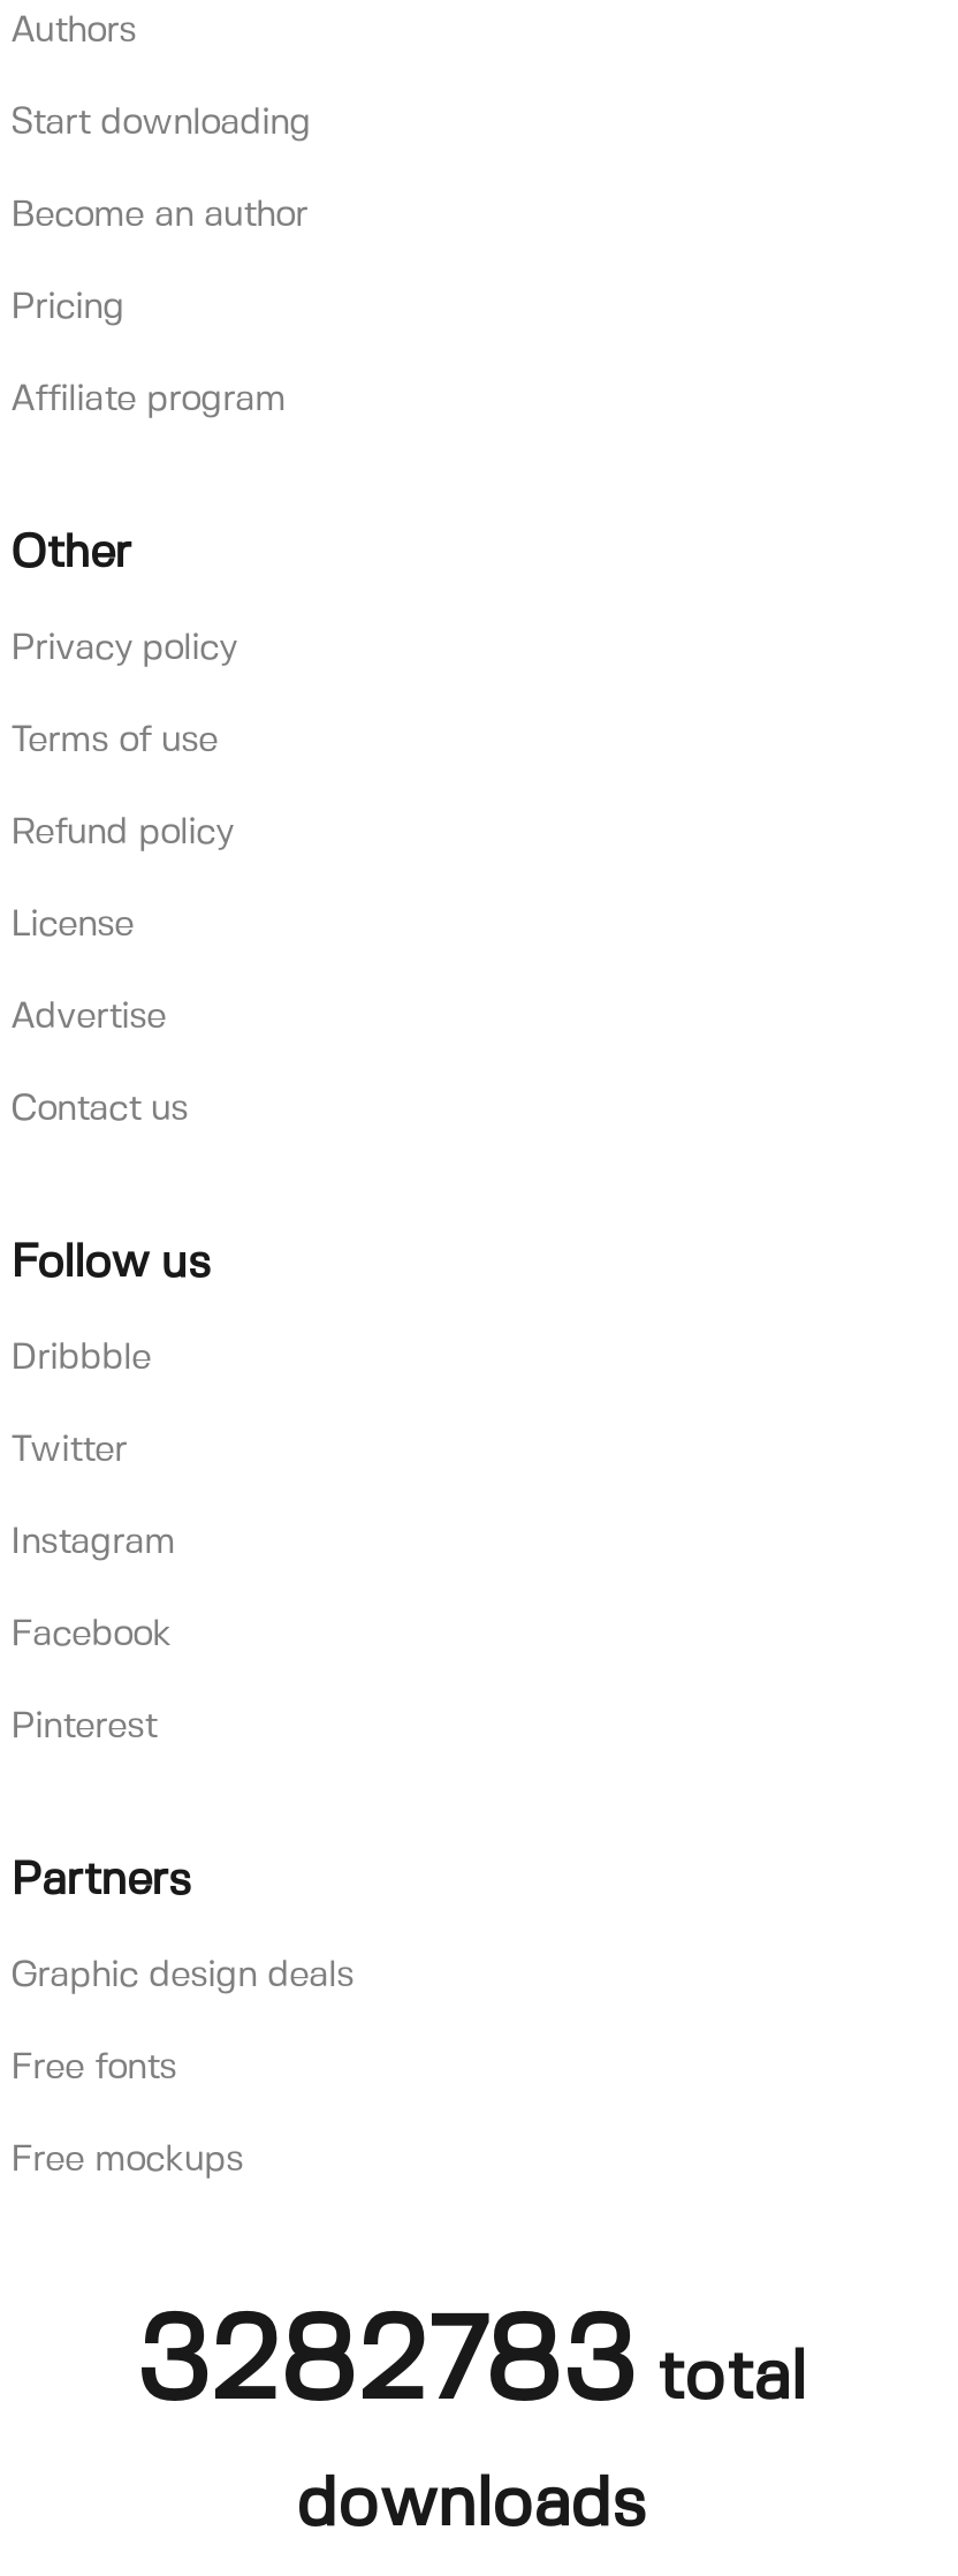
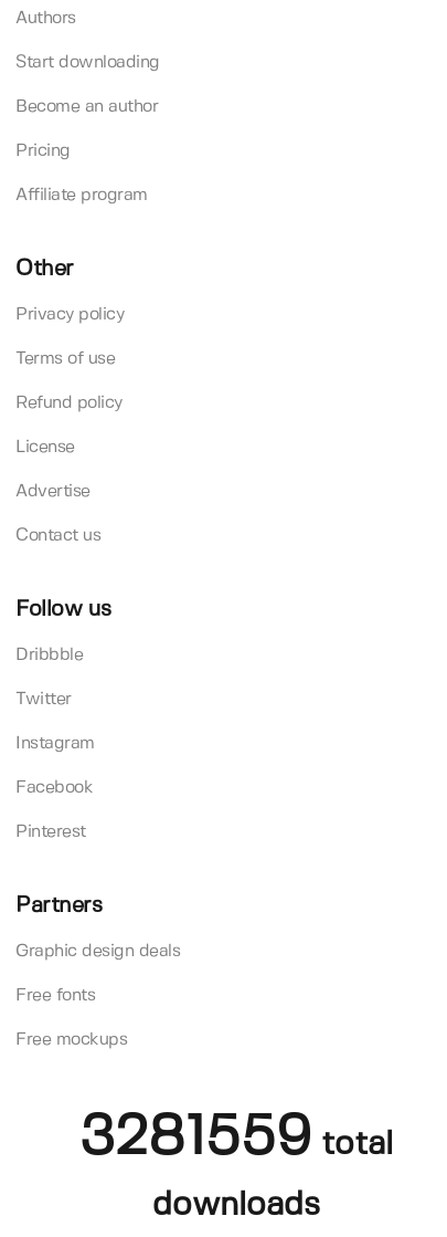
- 3282783 total
+ 3281559 total
